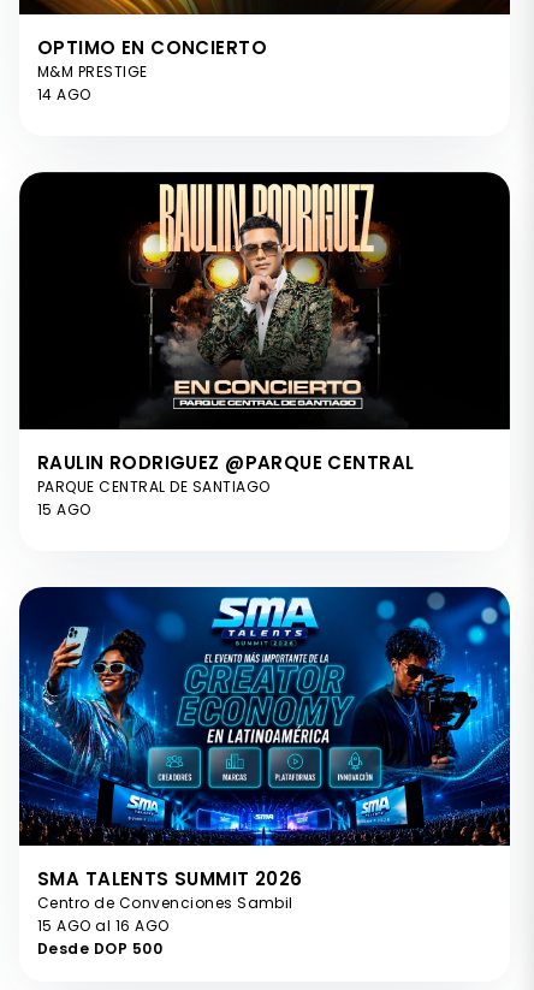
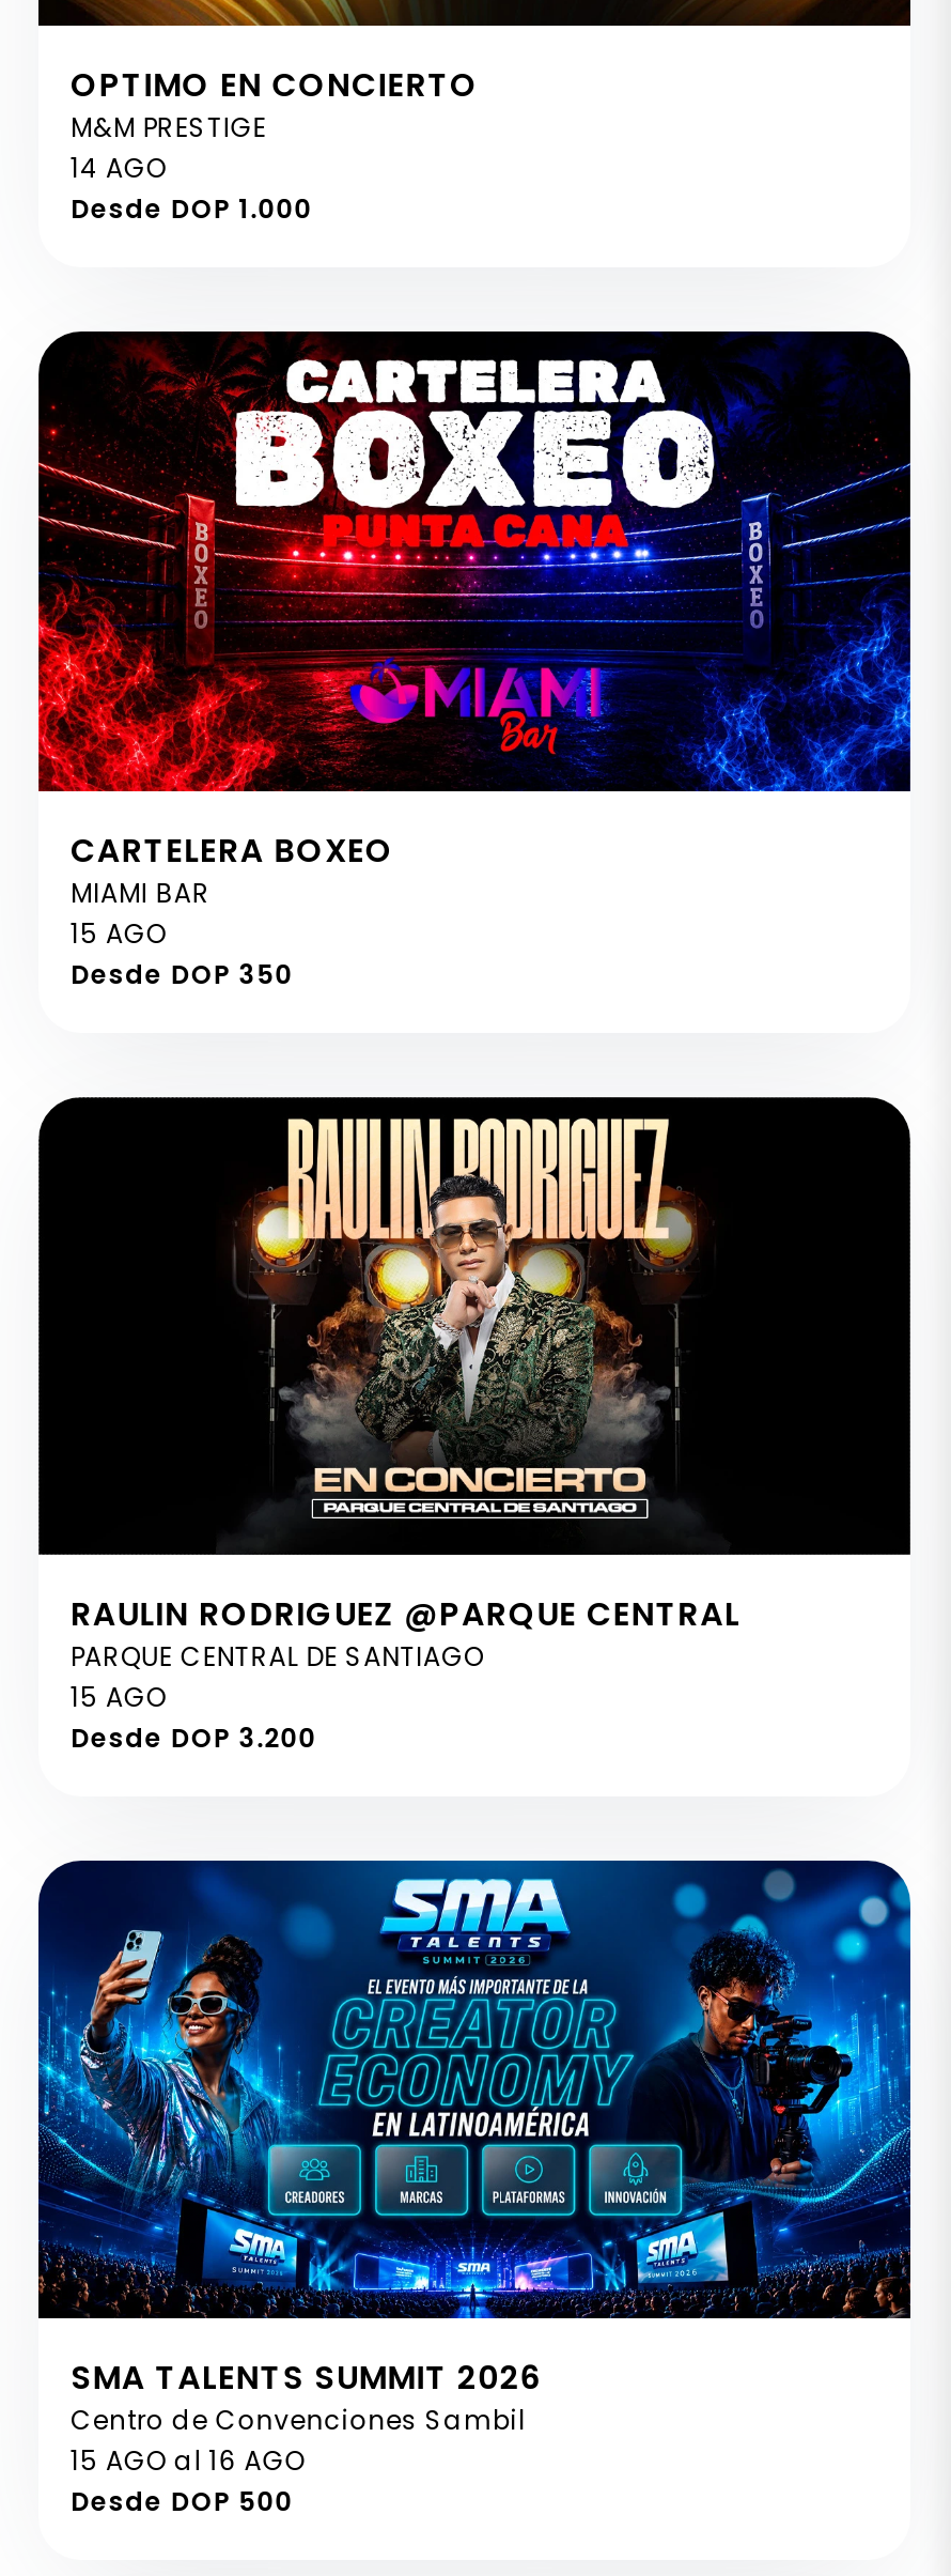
+ [image]
+ CARTELERA BOXEO
+ MIAMI BAR
+ 15 AGO
+ Desde DOP 350

+ Desde DOP 1.000

+ Desde DOP 3.200
